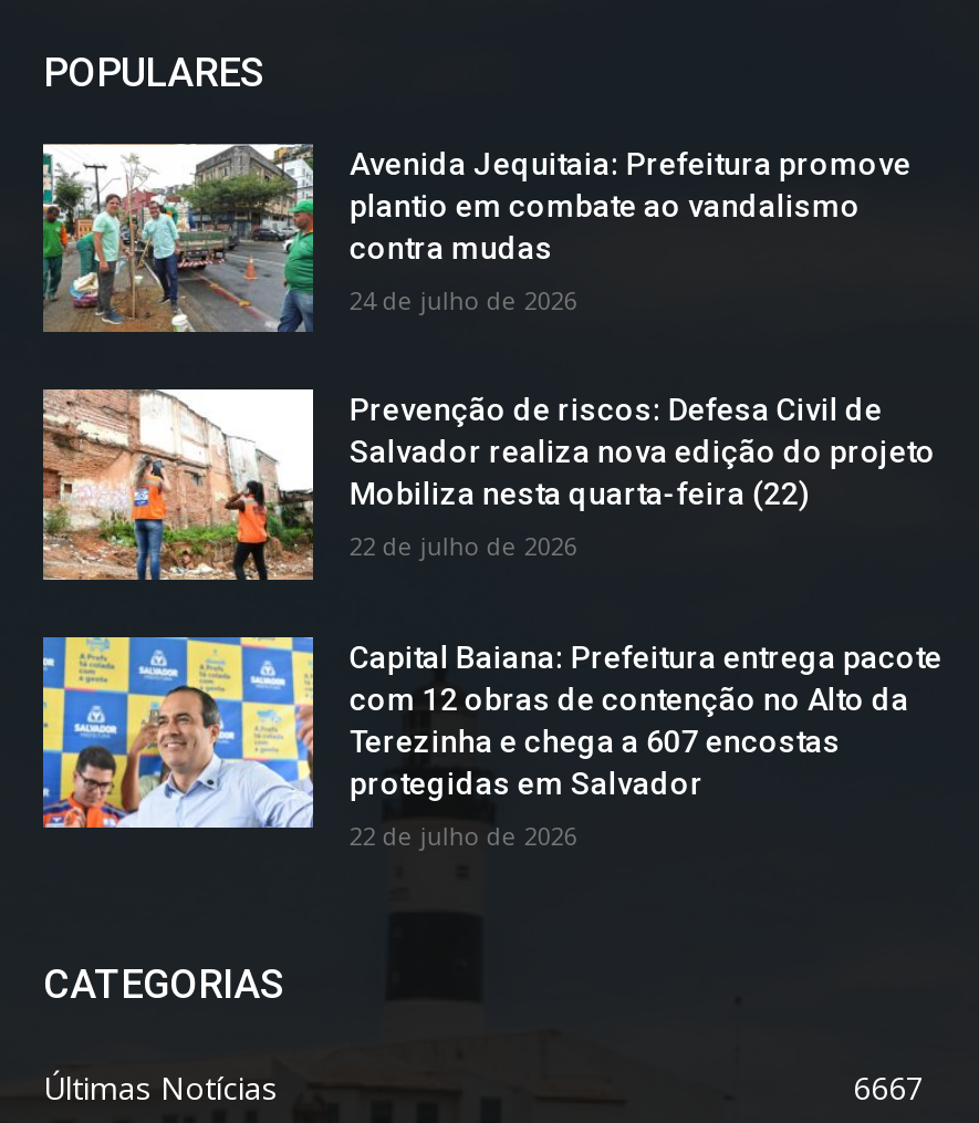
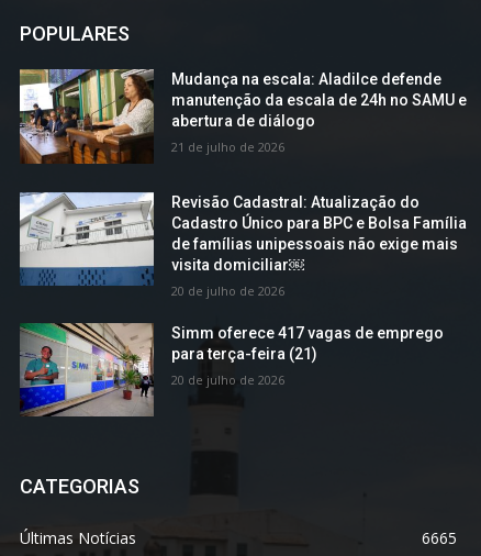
- [image]
- Avenida Jequitaia: Prefeitura promove
- plantio em combate ao vandalismo
- contra mudas
+ [image]
+ Mudança na escala: Aladilce defende
+ manutenção da escala de 24h no SAMU e
+ abertura de diálogo

- 24 de julho de 2026
+ 21 de julho de 2026

- [image]
- Prevenção de riscos: Defesa Civil de
- Salvador realiza nova edição do projeto
- Mobiliza nesta quarta-feira (22)
+ [image]
+ Revisão Cadastral: Atualização do
+ Cadastro Único para BPC e Bolsa Família
+ de famílias unipessoais não exige mais
+ visita domiciliar￼

- 22 de julho de 2026
+ 20 de julho de 2026

- [image]
- Capital Baiana: Prefeitura entrega pacote
- com 12 obras de contenção no Alto da
- Terezinha e chega a 607 encostas
- protegidas em Salvador
+ [image]
+ Simm oferece 417 vagas de emprego
+ para terça-feira (21)

- 22 de julho de 2026
+ 20 de julho de 2026

- 6667
+ 6665
